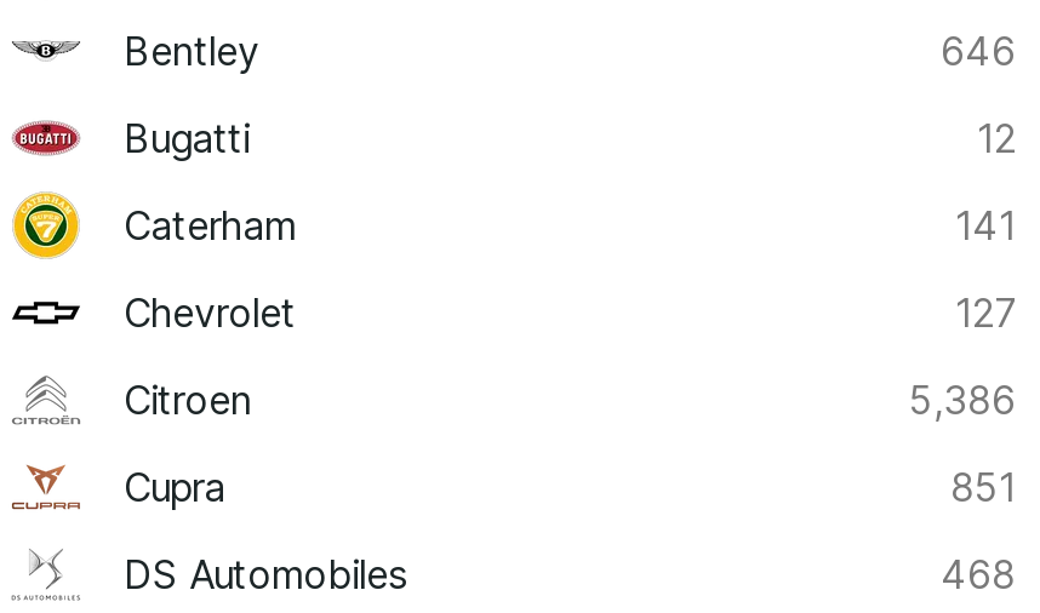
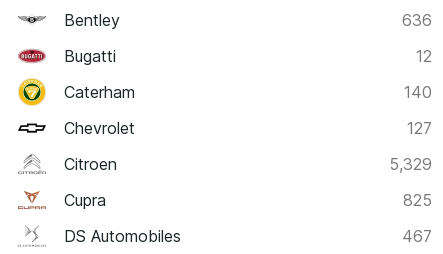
- 646
+ 636

- 141
+ 140

- 5,386
+ 5,329

- 851
+ 825

- 468
+ 467
